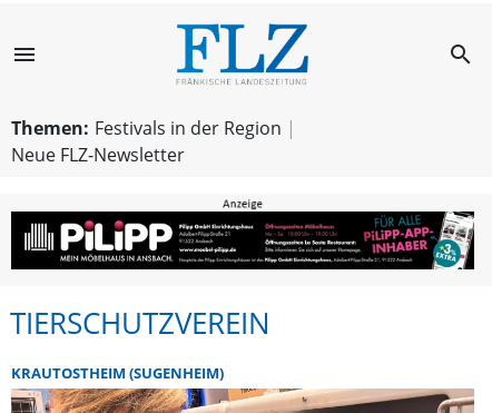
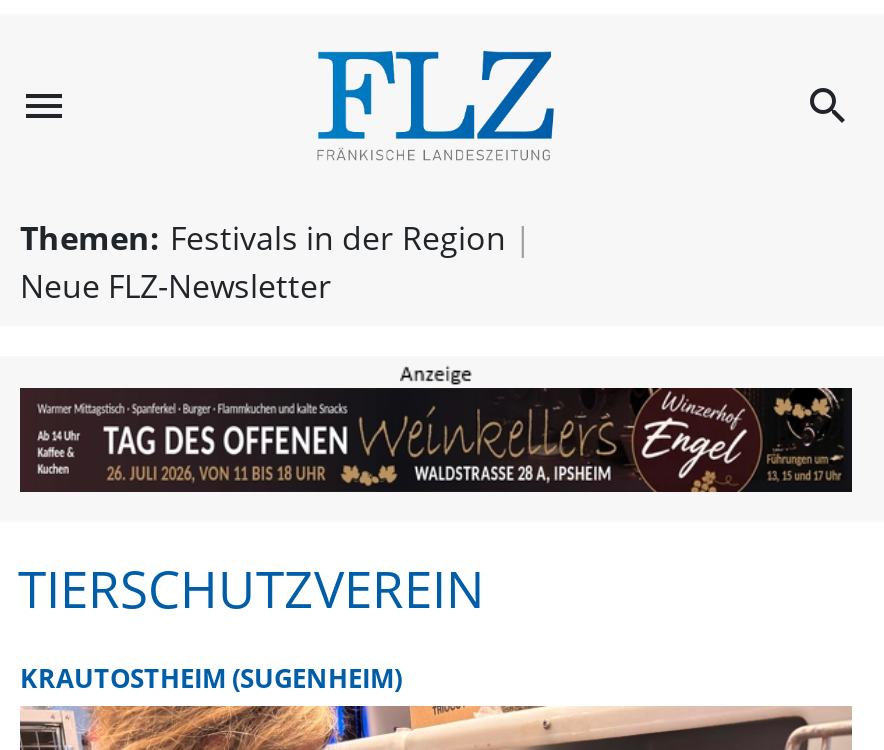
- [image]
+ [image]
